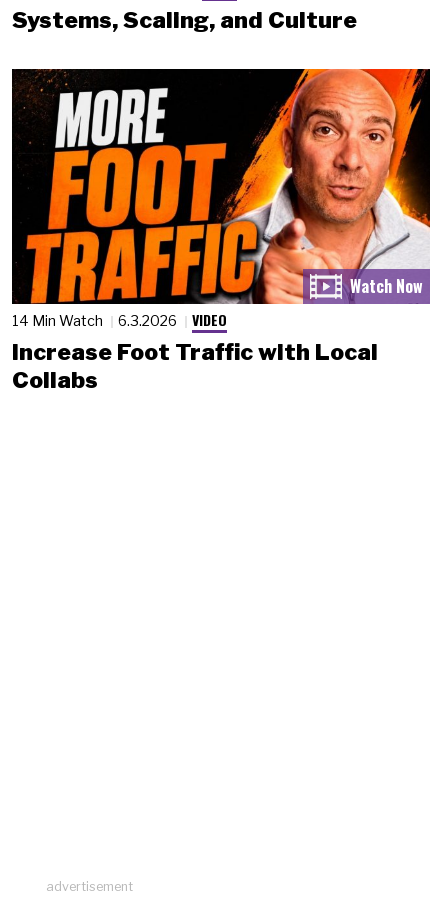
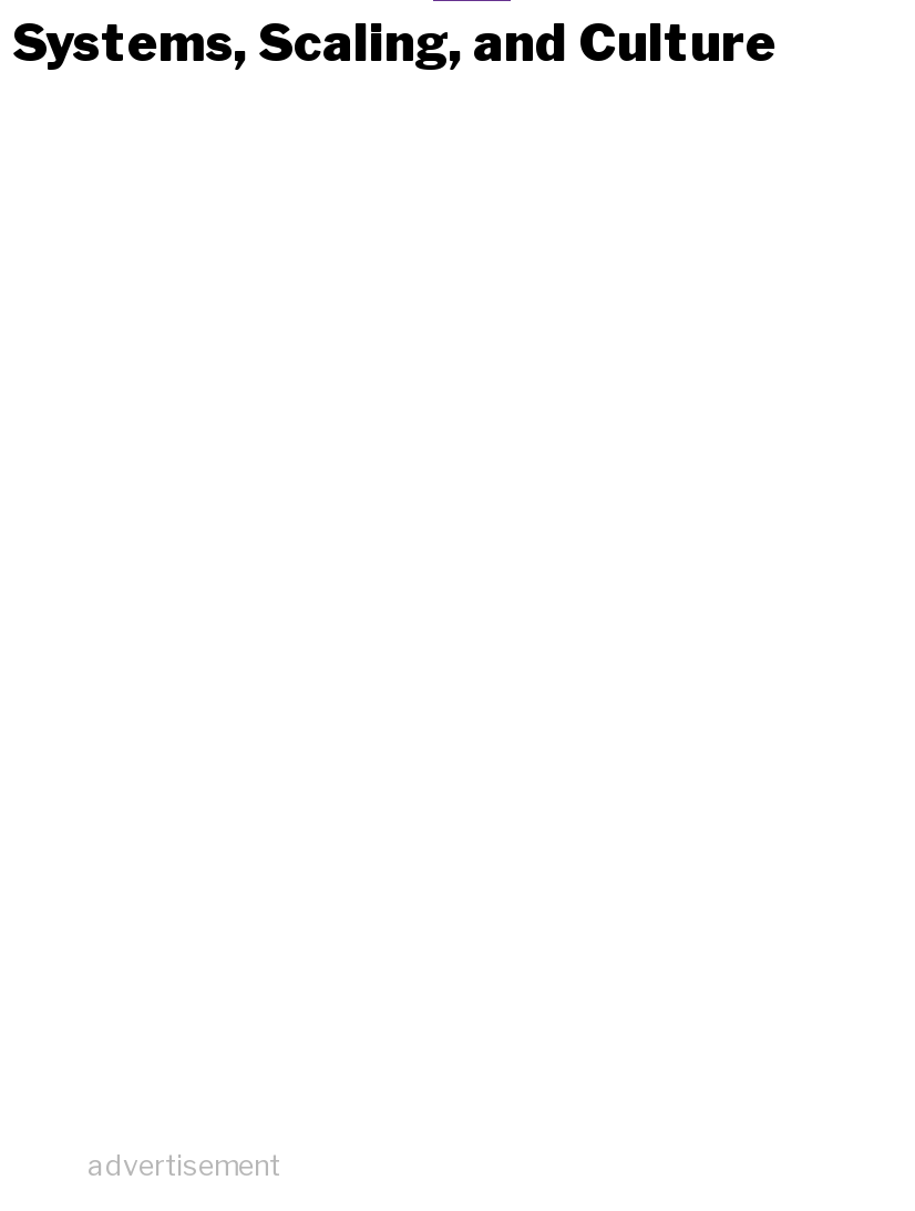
- [image]
- 14 Min Watch
- 6.3.2026
- VIDEO
- Increase Foot Traffic with Local
- Collabs
